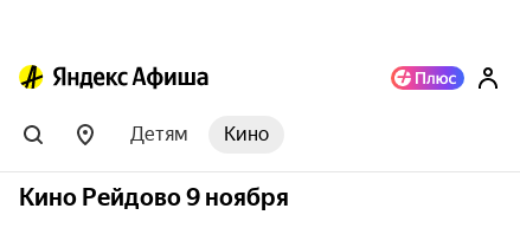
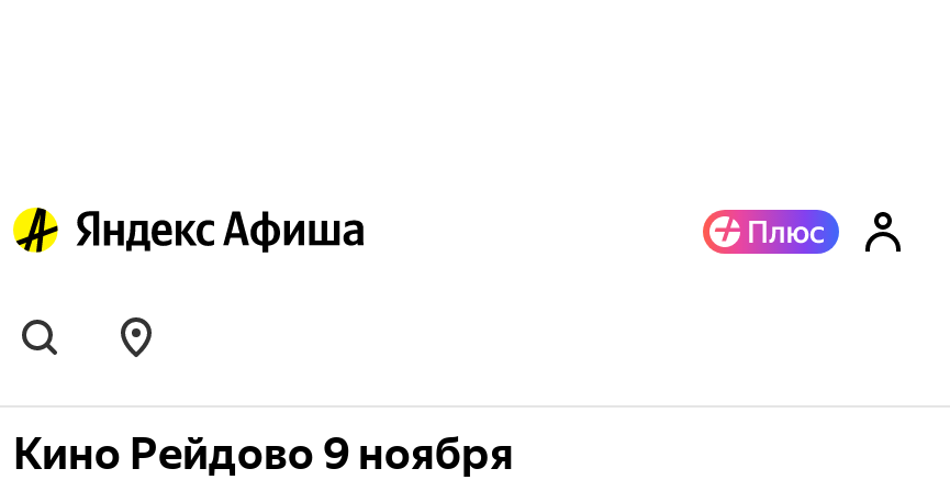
- Детям
- Кино
